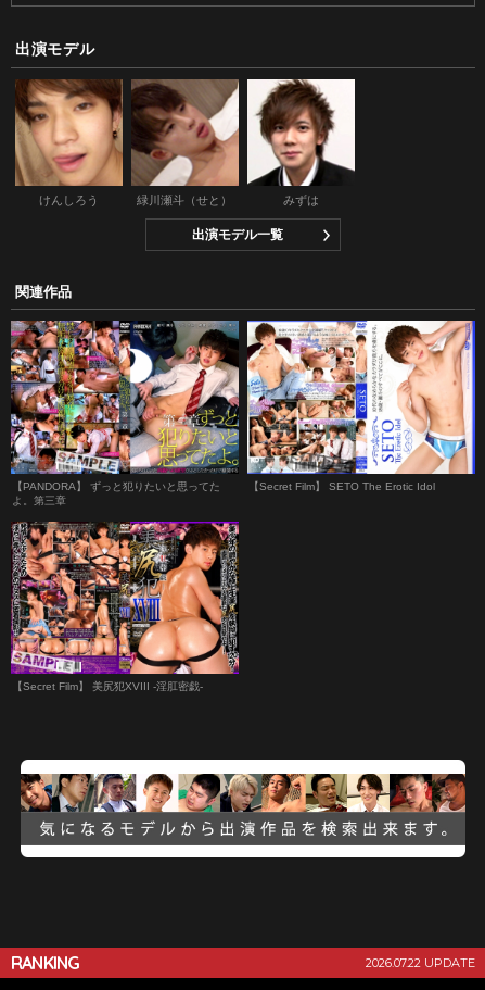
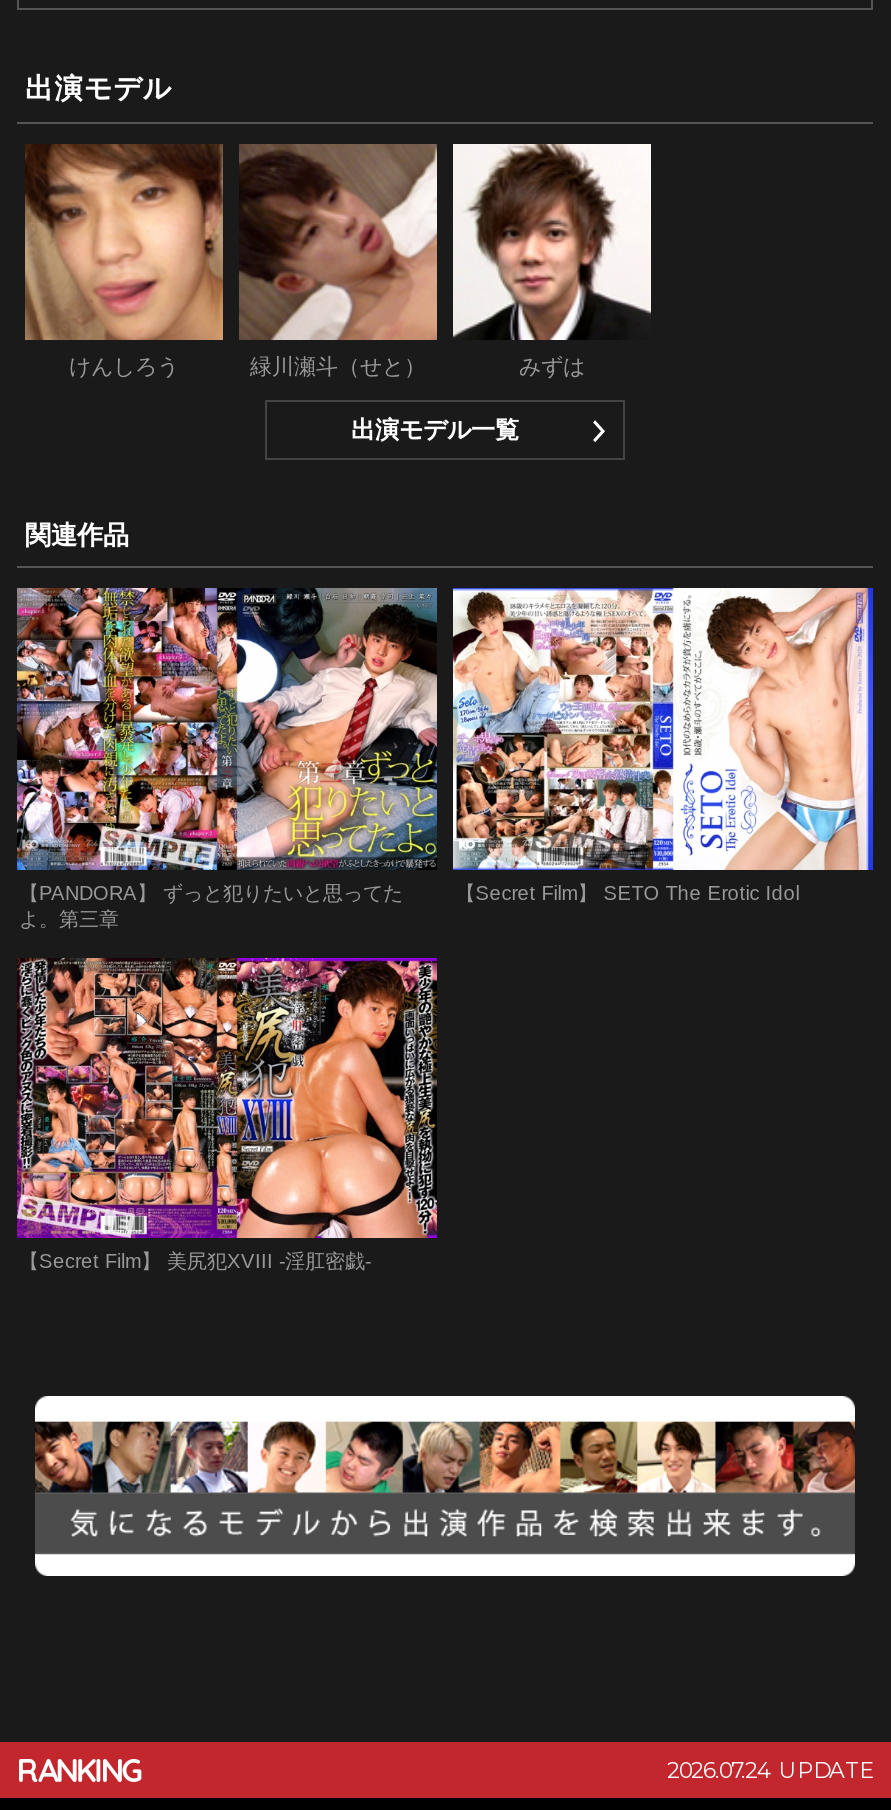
- 2026.07.22 UPDATE
+ 2026.07.24 UPDATE
